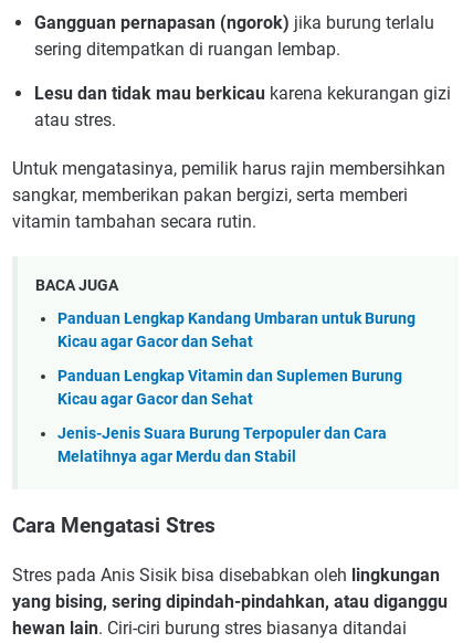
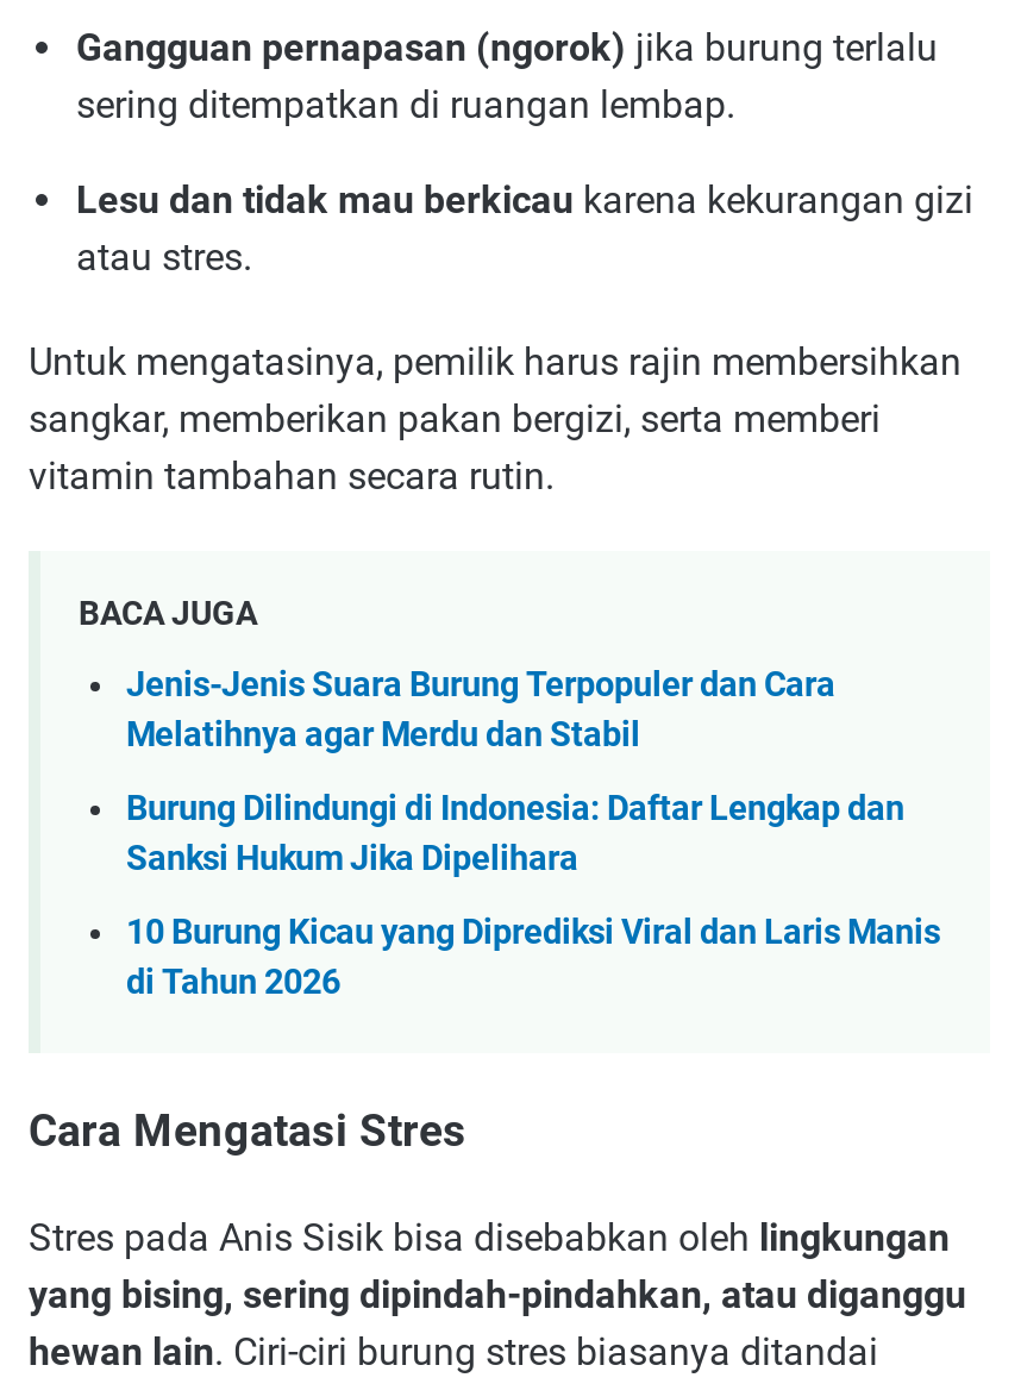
- Panduan Lengkap Kandang Umbaran untuk Burung
- Kicau agar Gacor dan Sehat
- Panduan Lengkap Vitamin dan Suplemen Burung
- Kicau agar Gacor dan Sehat

moved up: Jenis-Jenis Suara Burung Terpopuler dan Cara | Melatihnya agar Merdu dan Stabil

+ Burung Dilindungi di Indonesia: Daftar Lengkap dan
+ Sanksi Hukum Jika Dipelihara
+ 10 Burung Kicau yang Diprediksi Viral dan Laris Manis
+ di Tahun 2026
